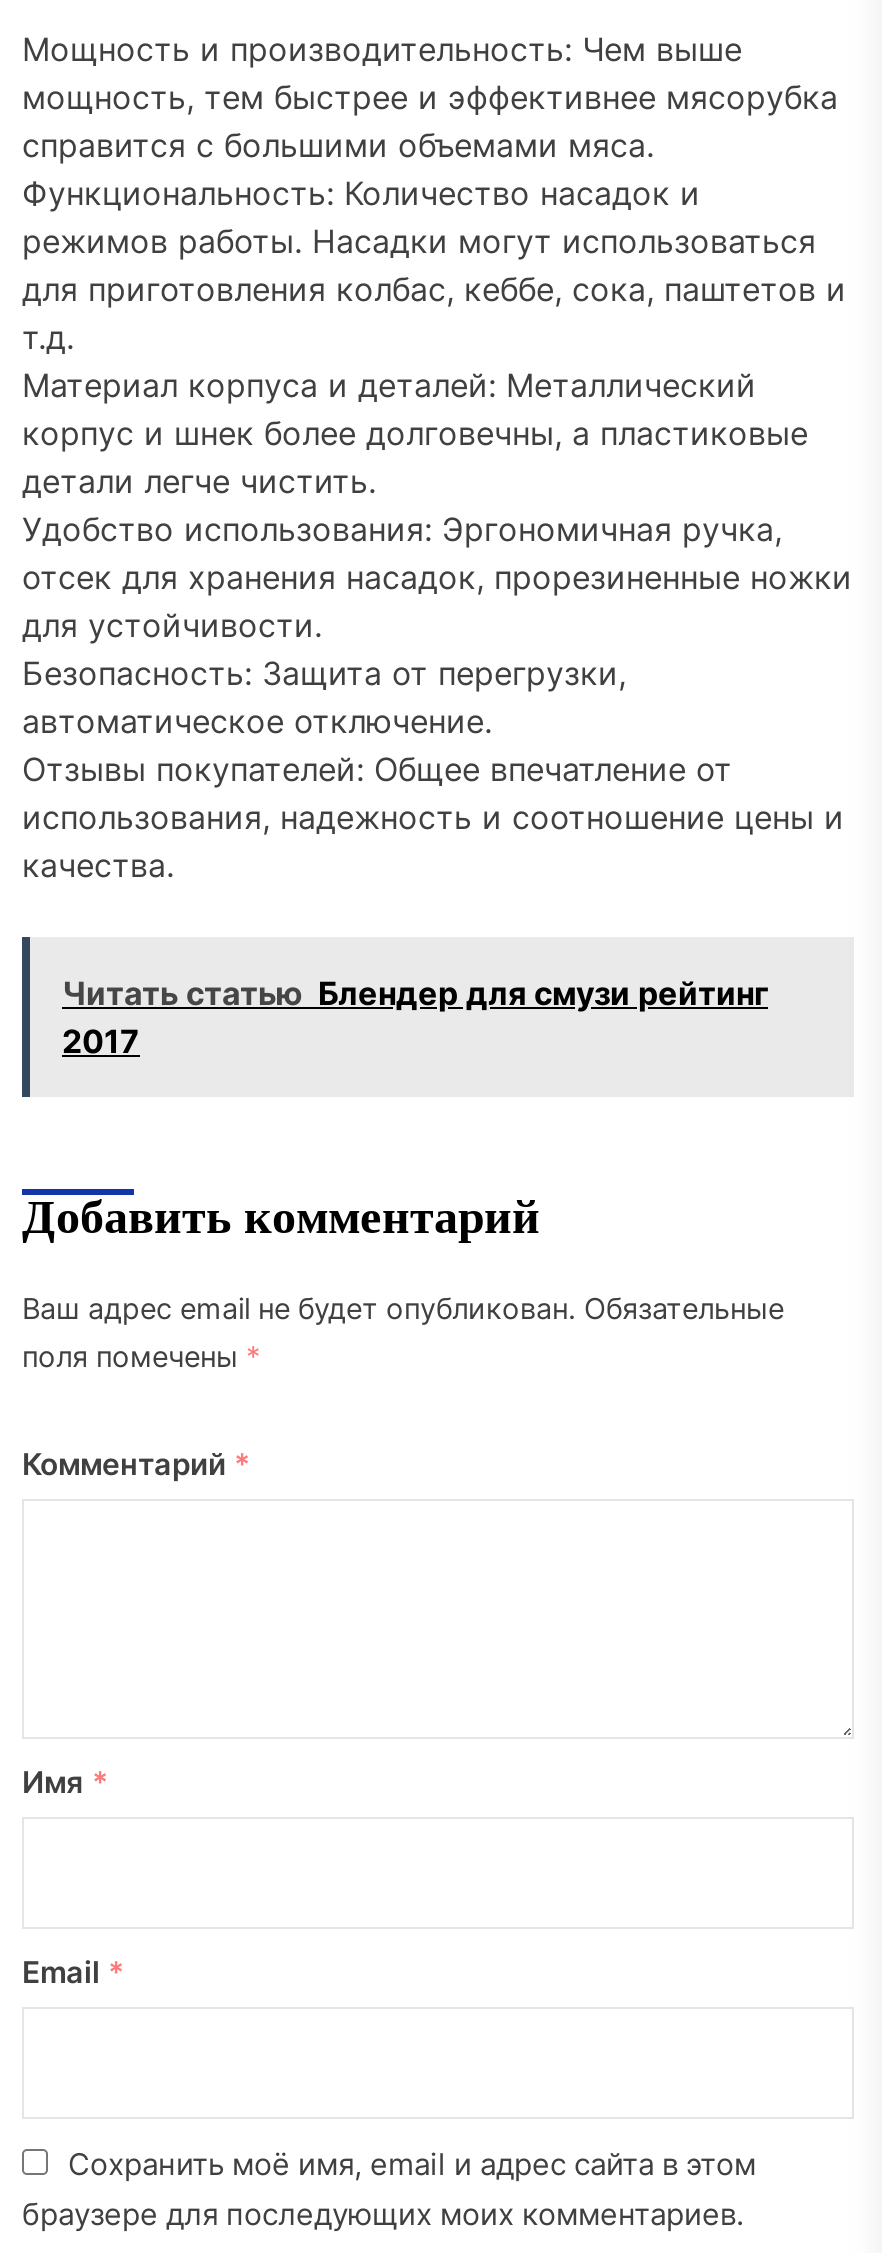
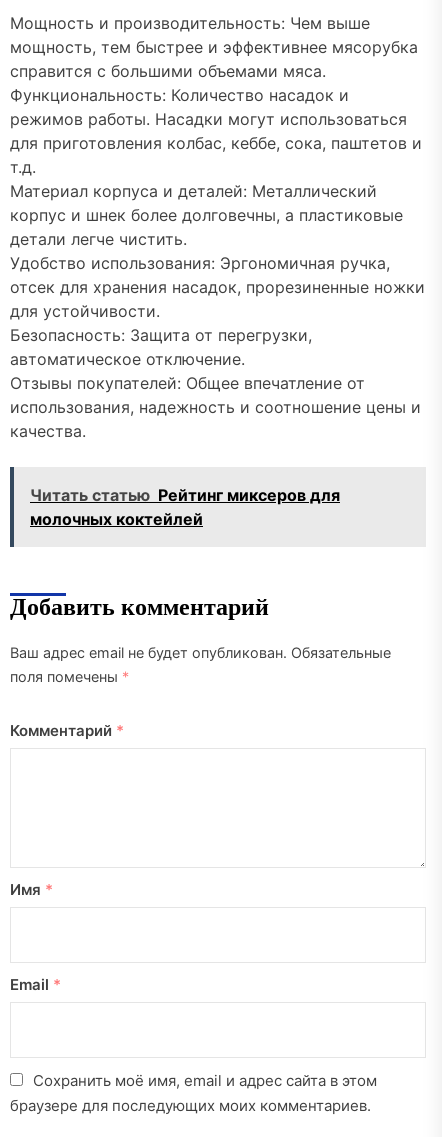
- Читать статью Блендер для смузи рейтинг
- 2017
+ Читать статью Рейтинг миксеров для
+ молочных коктейлей
